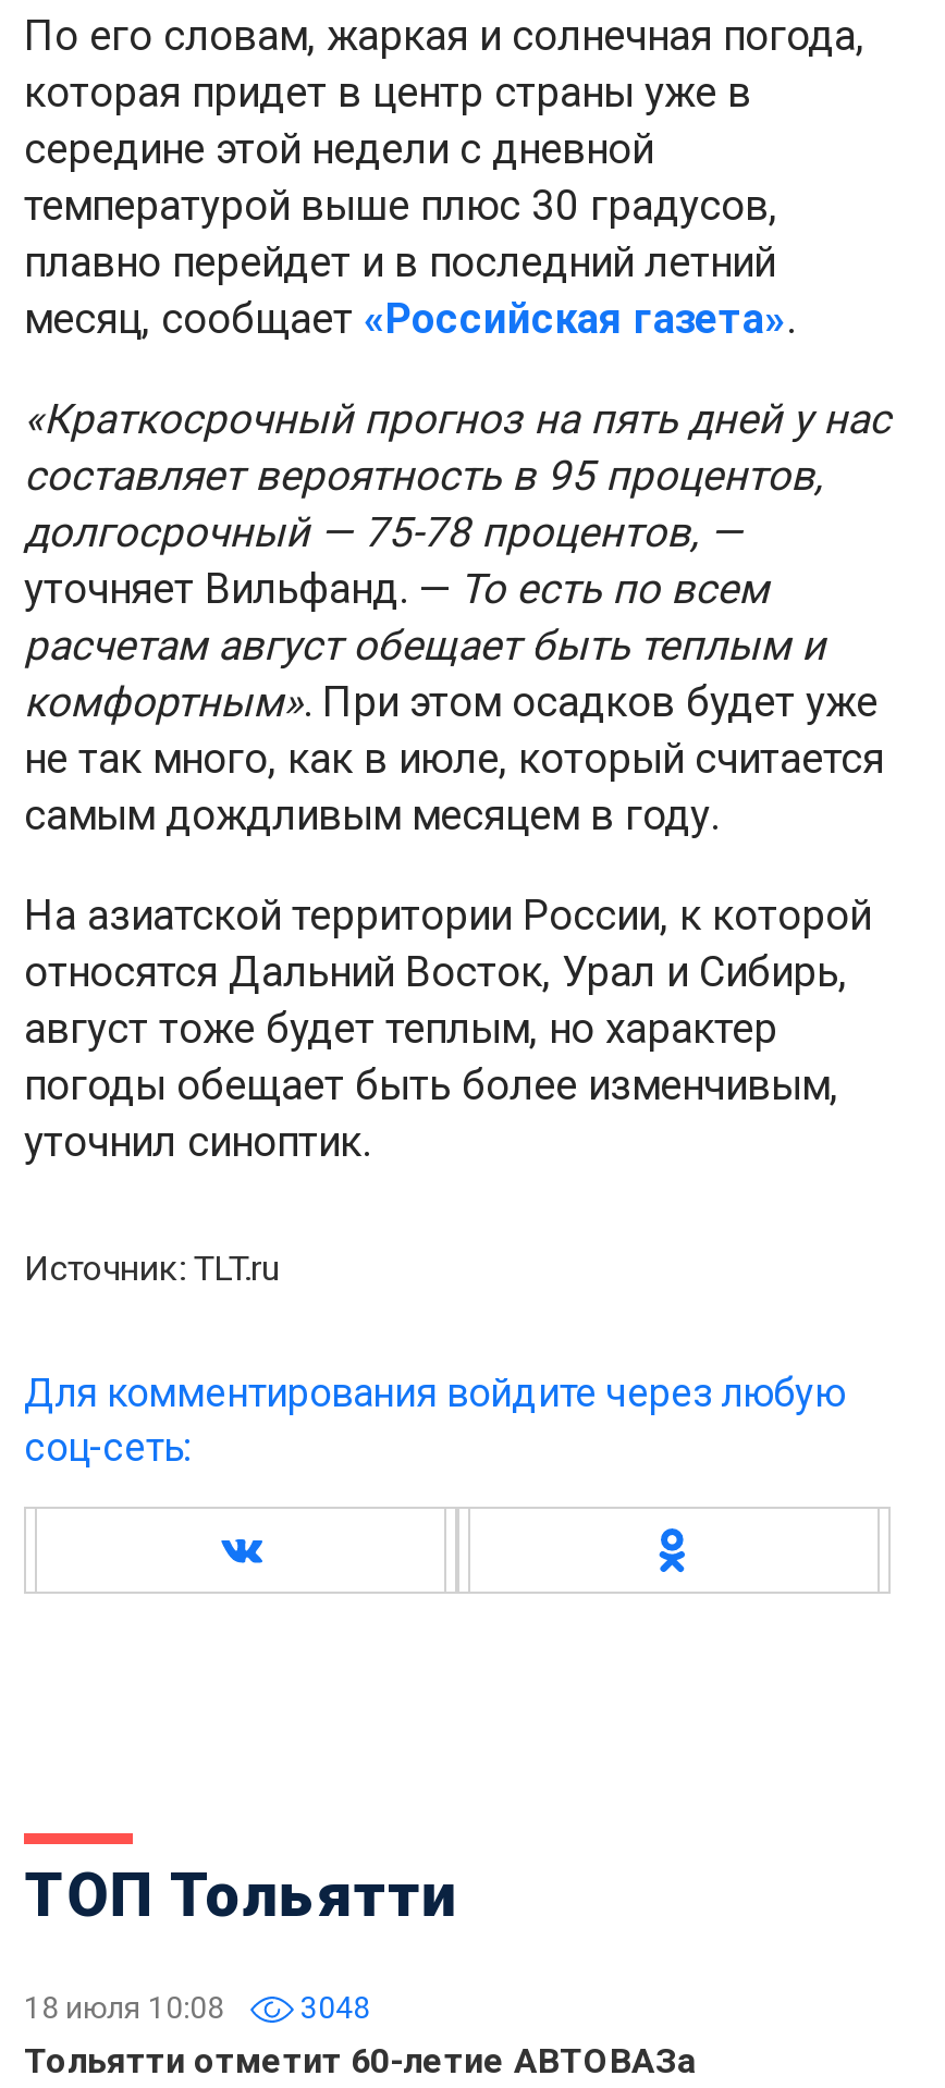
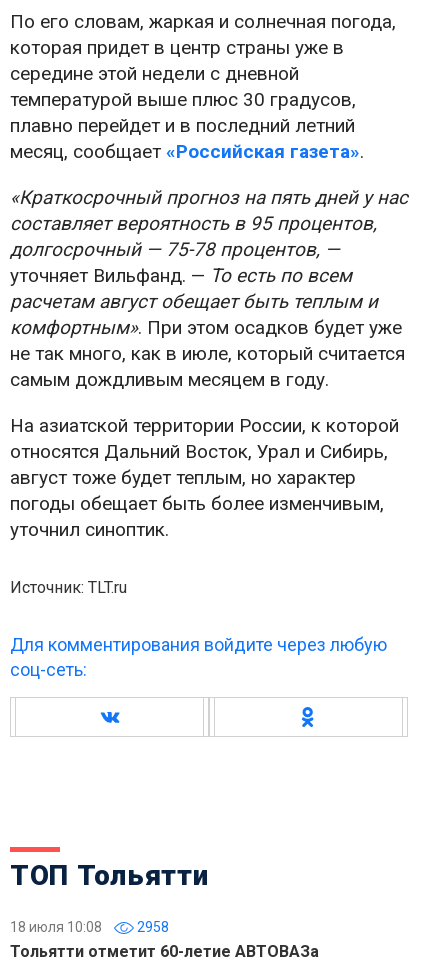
- 18 июля 10:08 3048
+ 18 июля 10:08 2958
